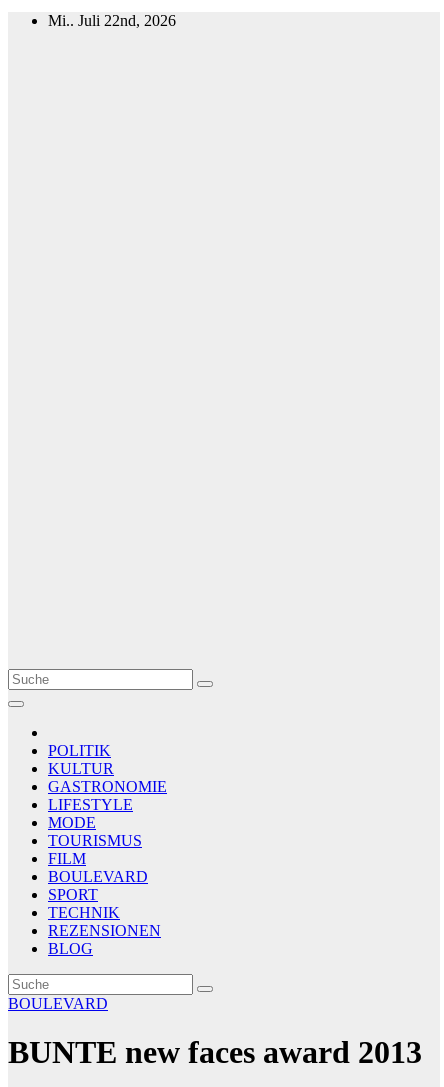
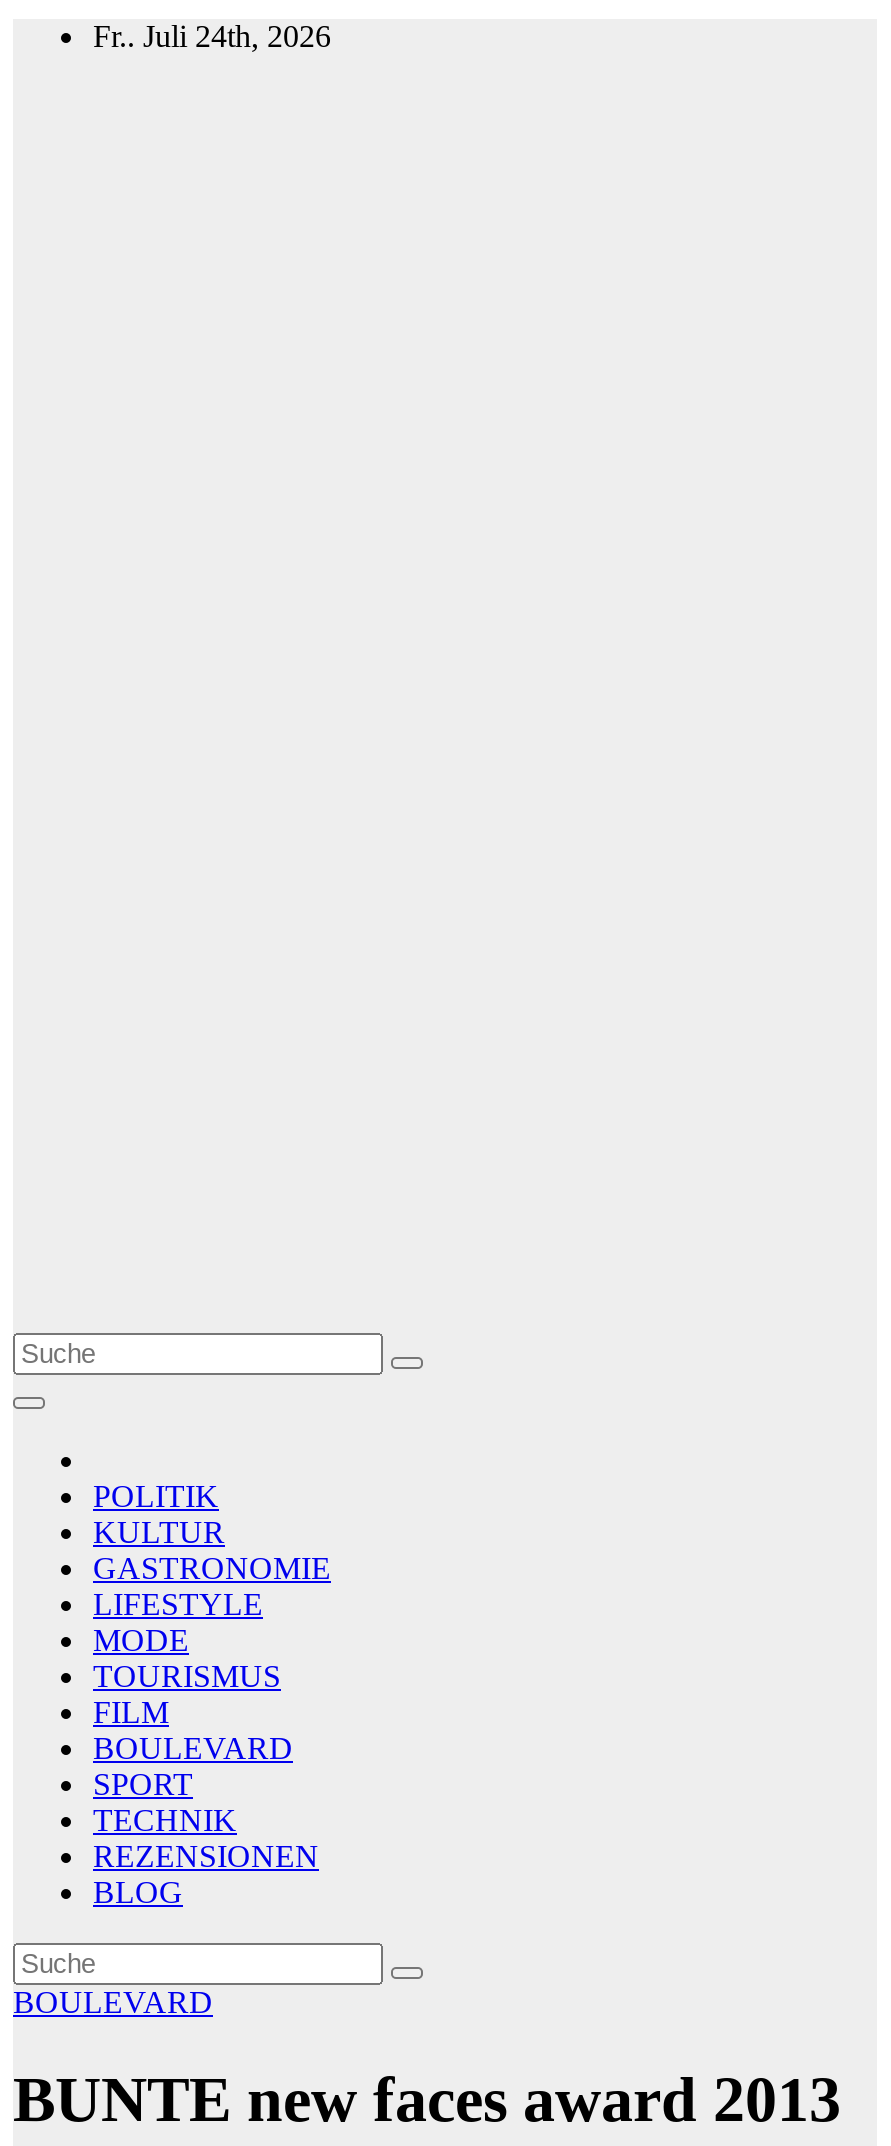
- Mi.. Juli 22nd, 2026
+ Fr.. Juli 24th, 2026
